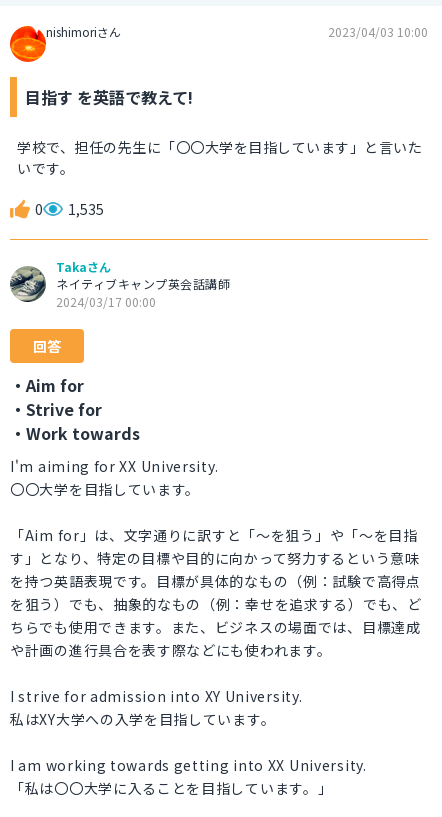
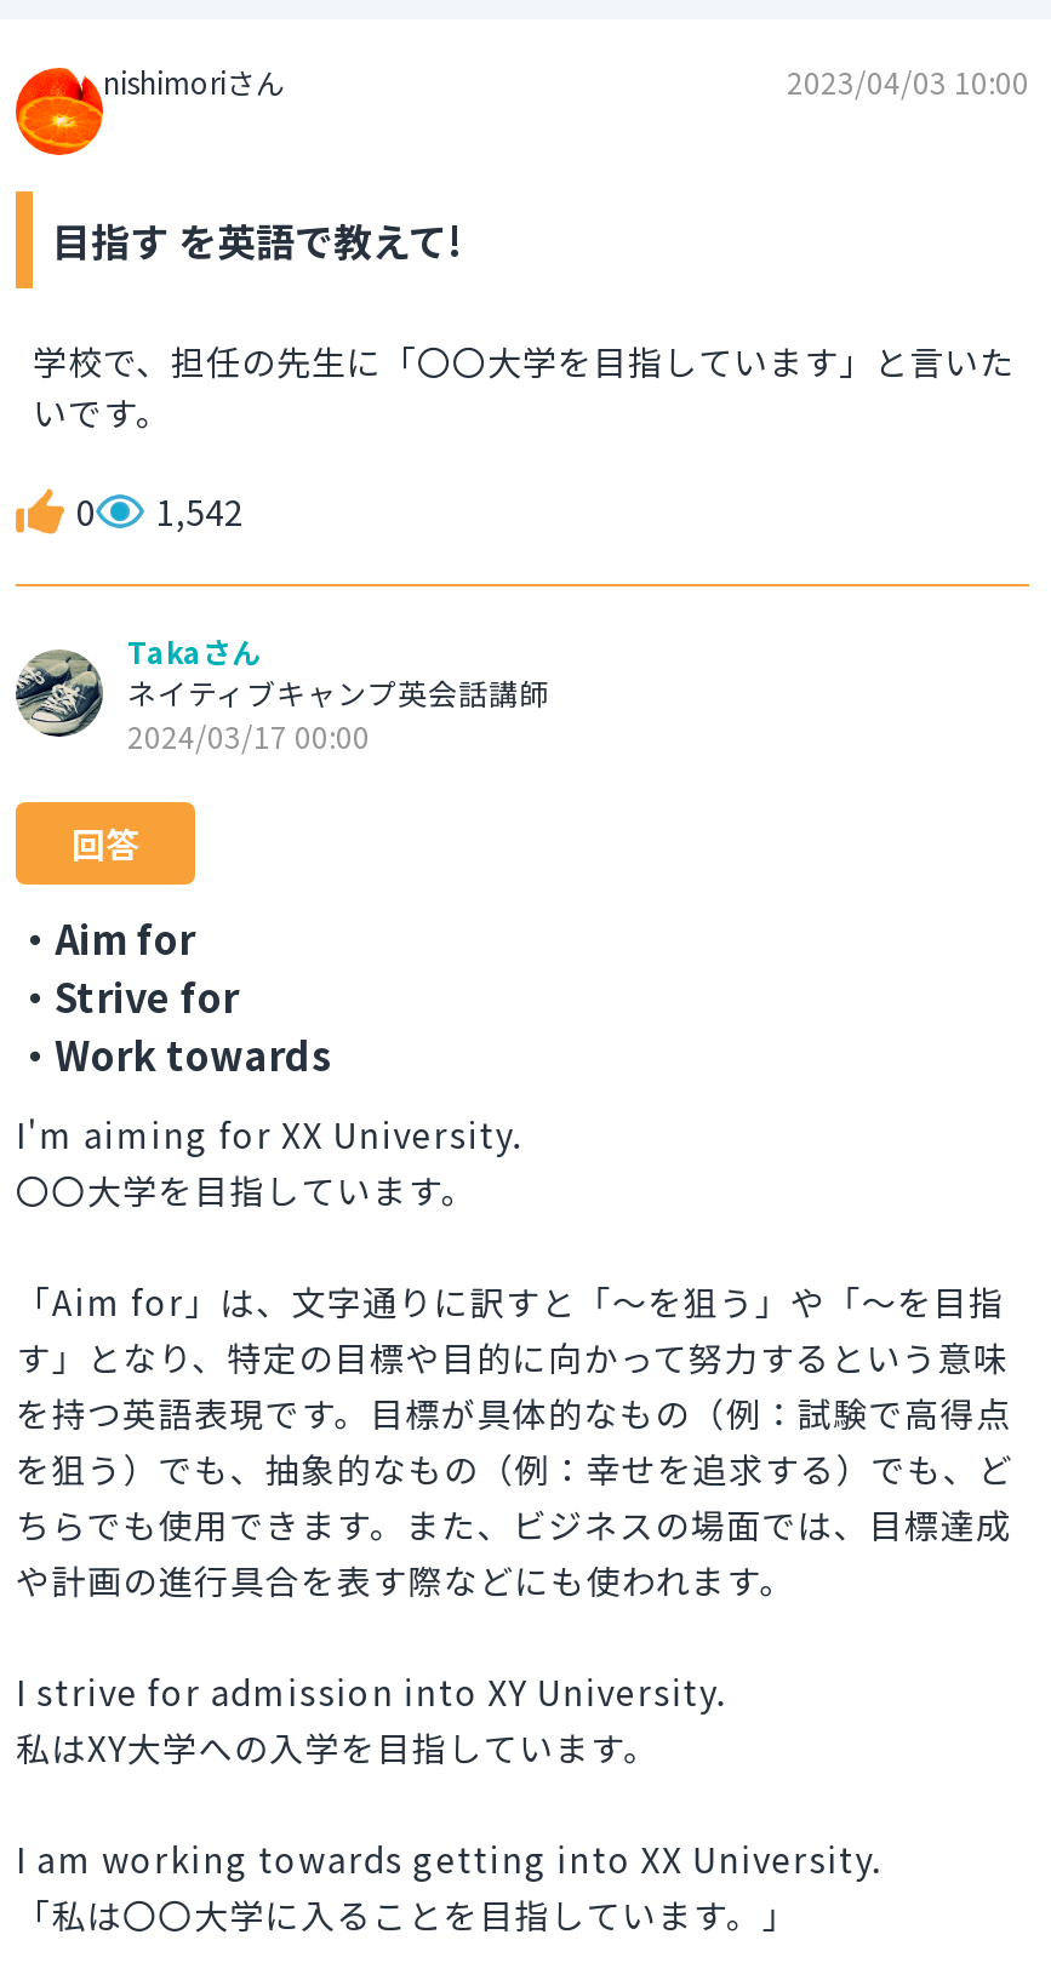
- 0 1,535
+ 0 1,542
